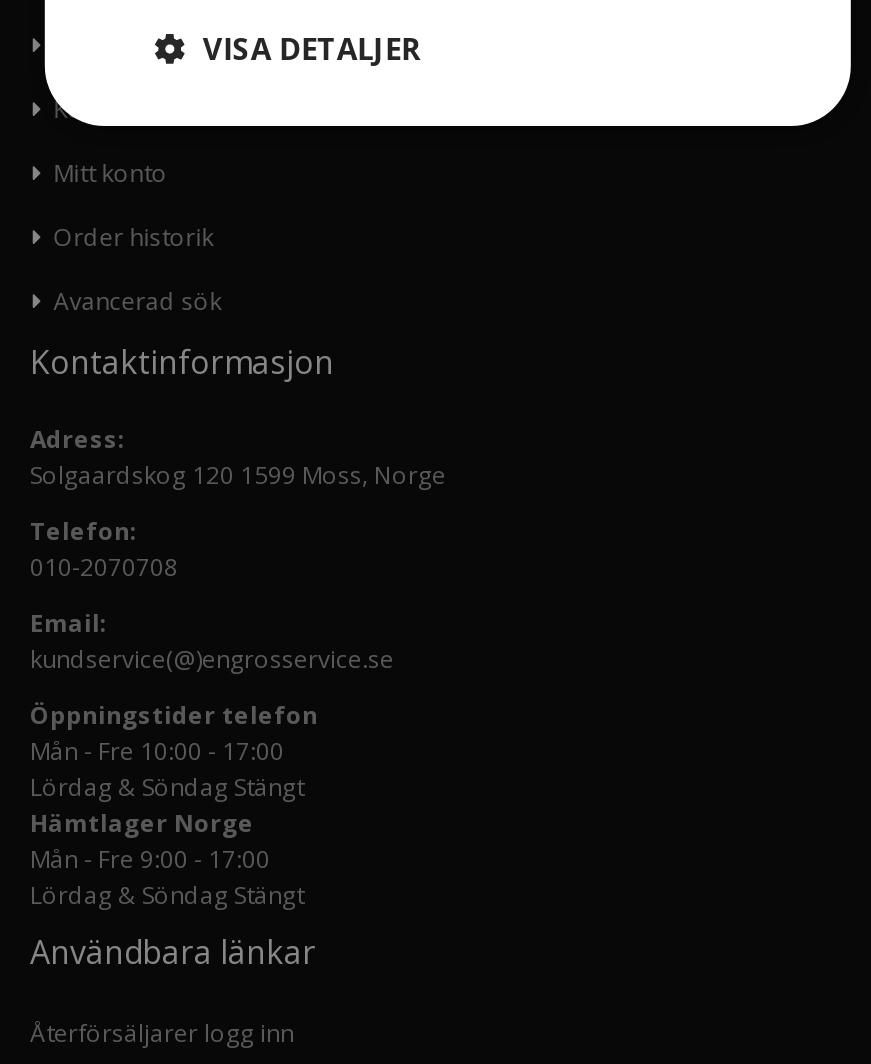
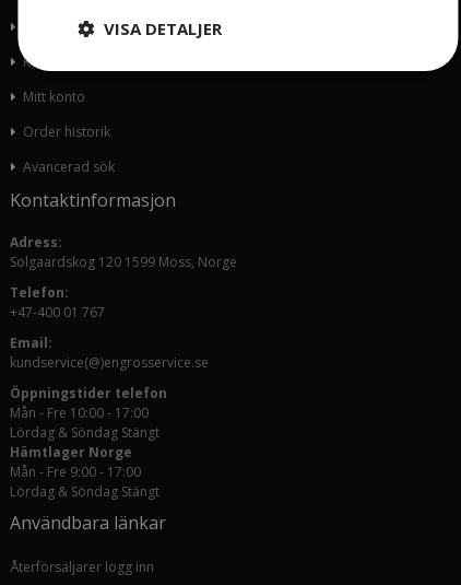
- 010-2070708
+ +47-400 01 767
